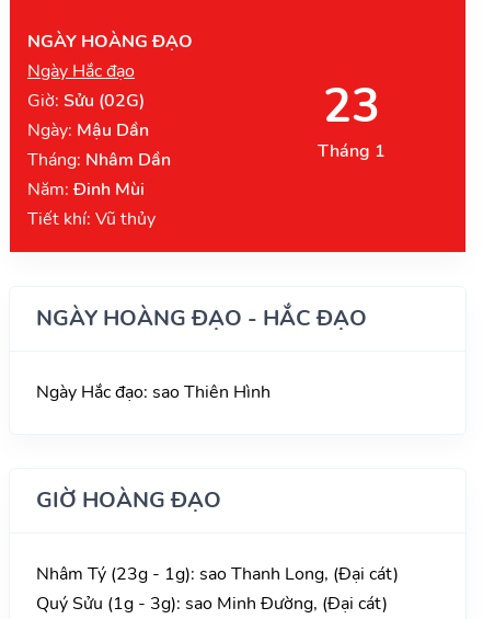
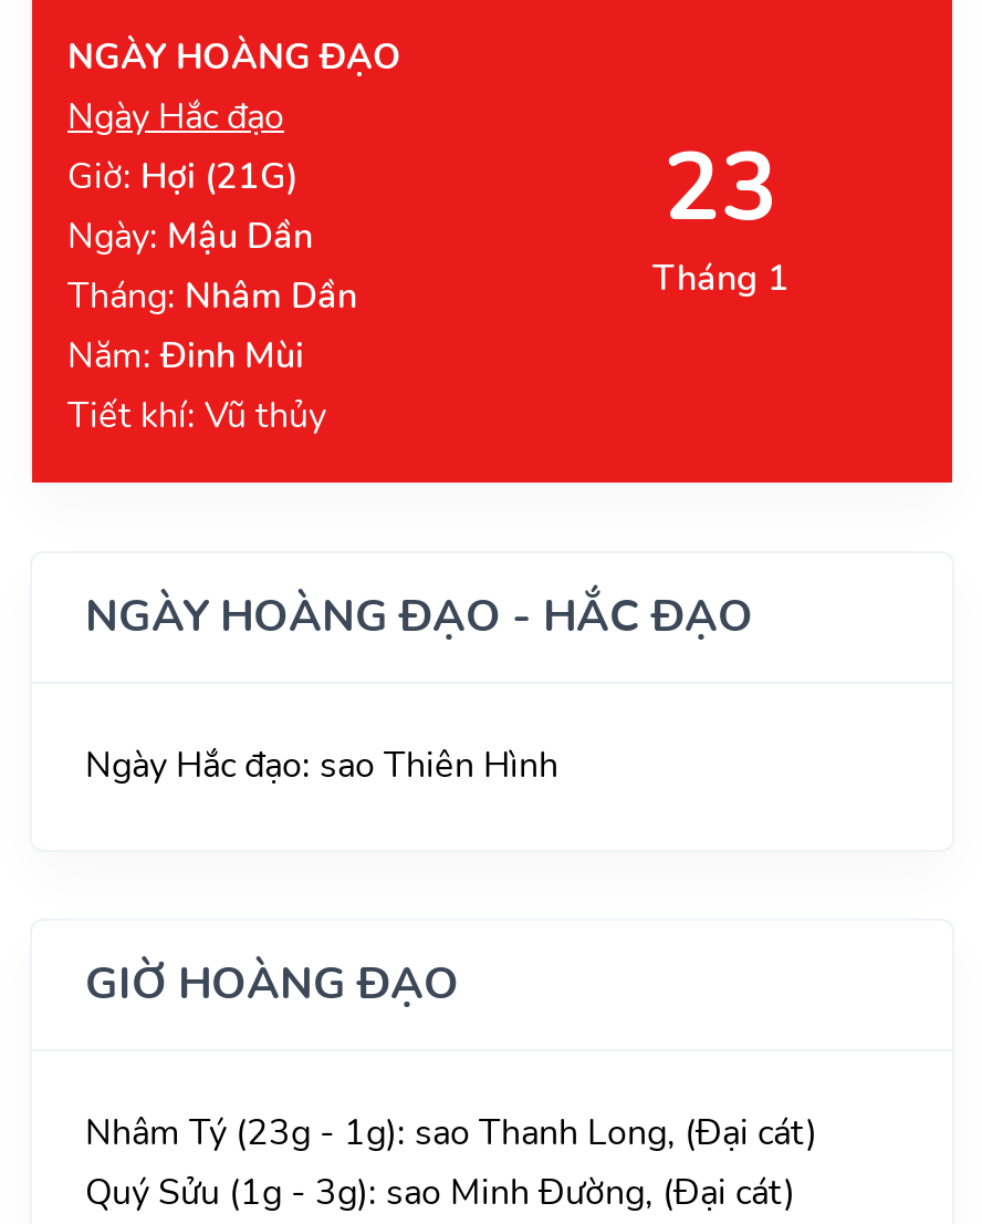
- Giờ: Sửu (02G)
+ Giờ: Hợi (21G)
